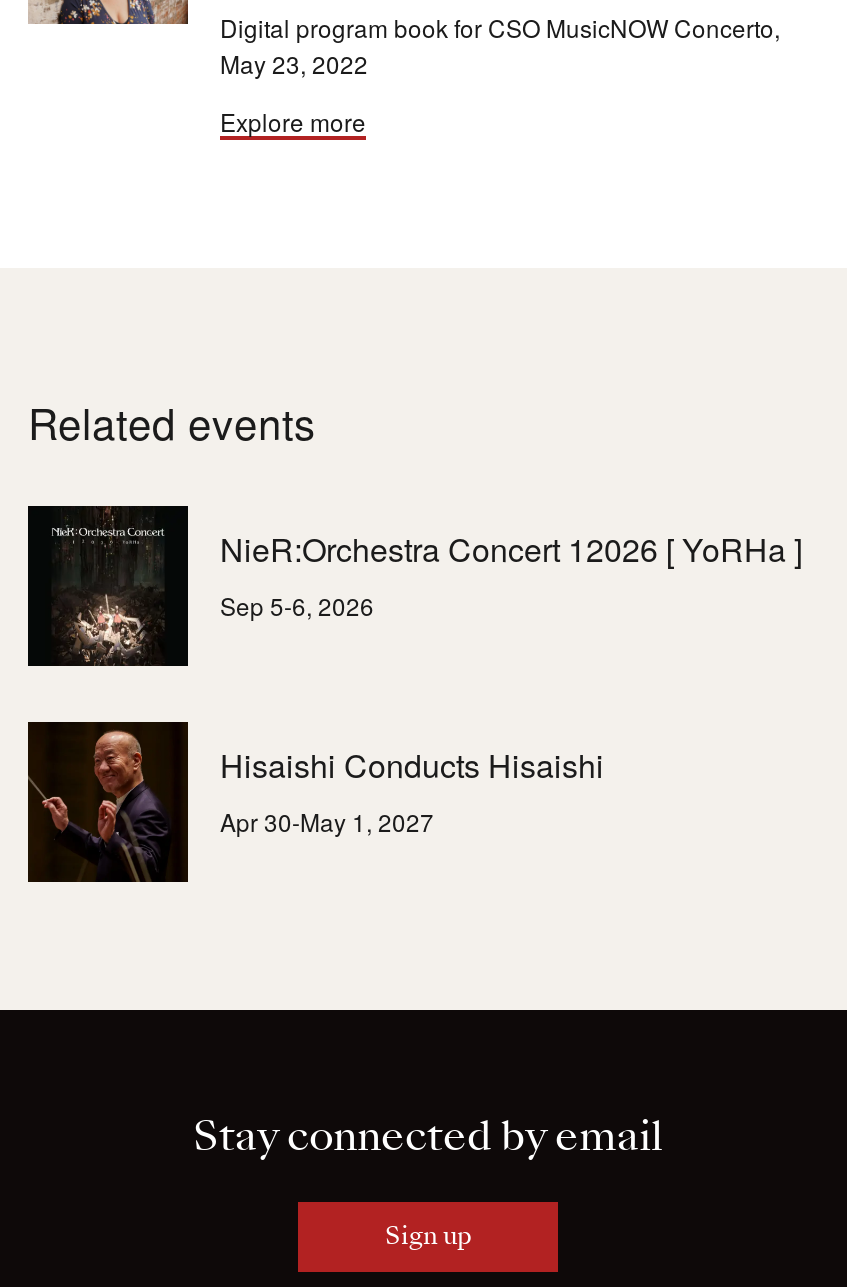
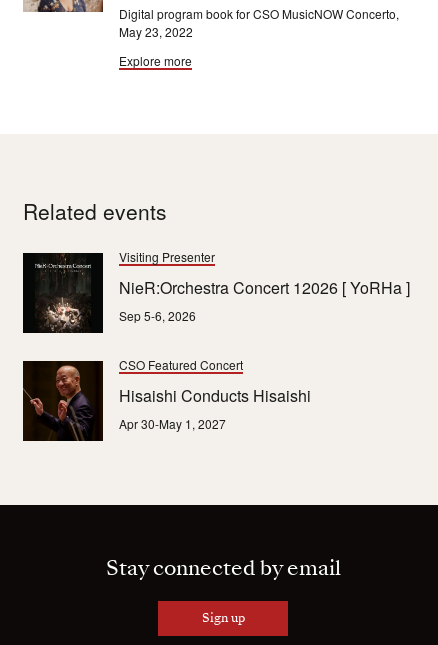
+ Visiting Presenter

- [image]
+ [image]

+ CSO Featured Concert

- [image]
+ [image]
